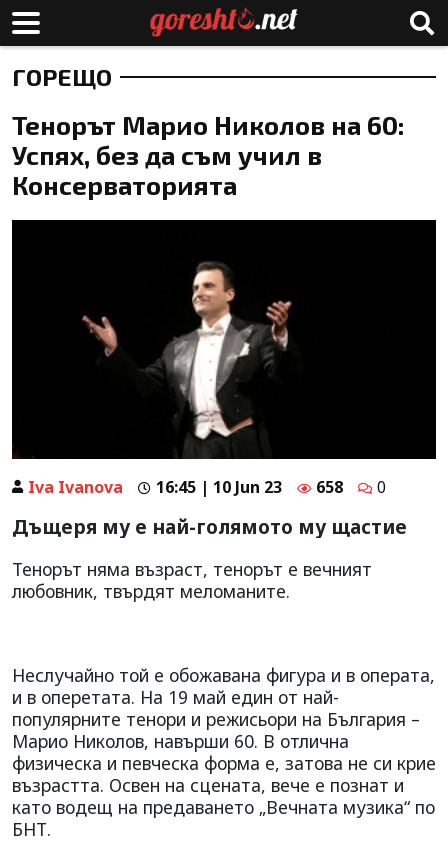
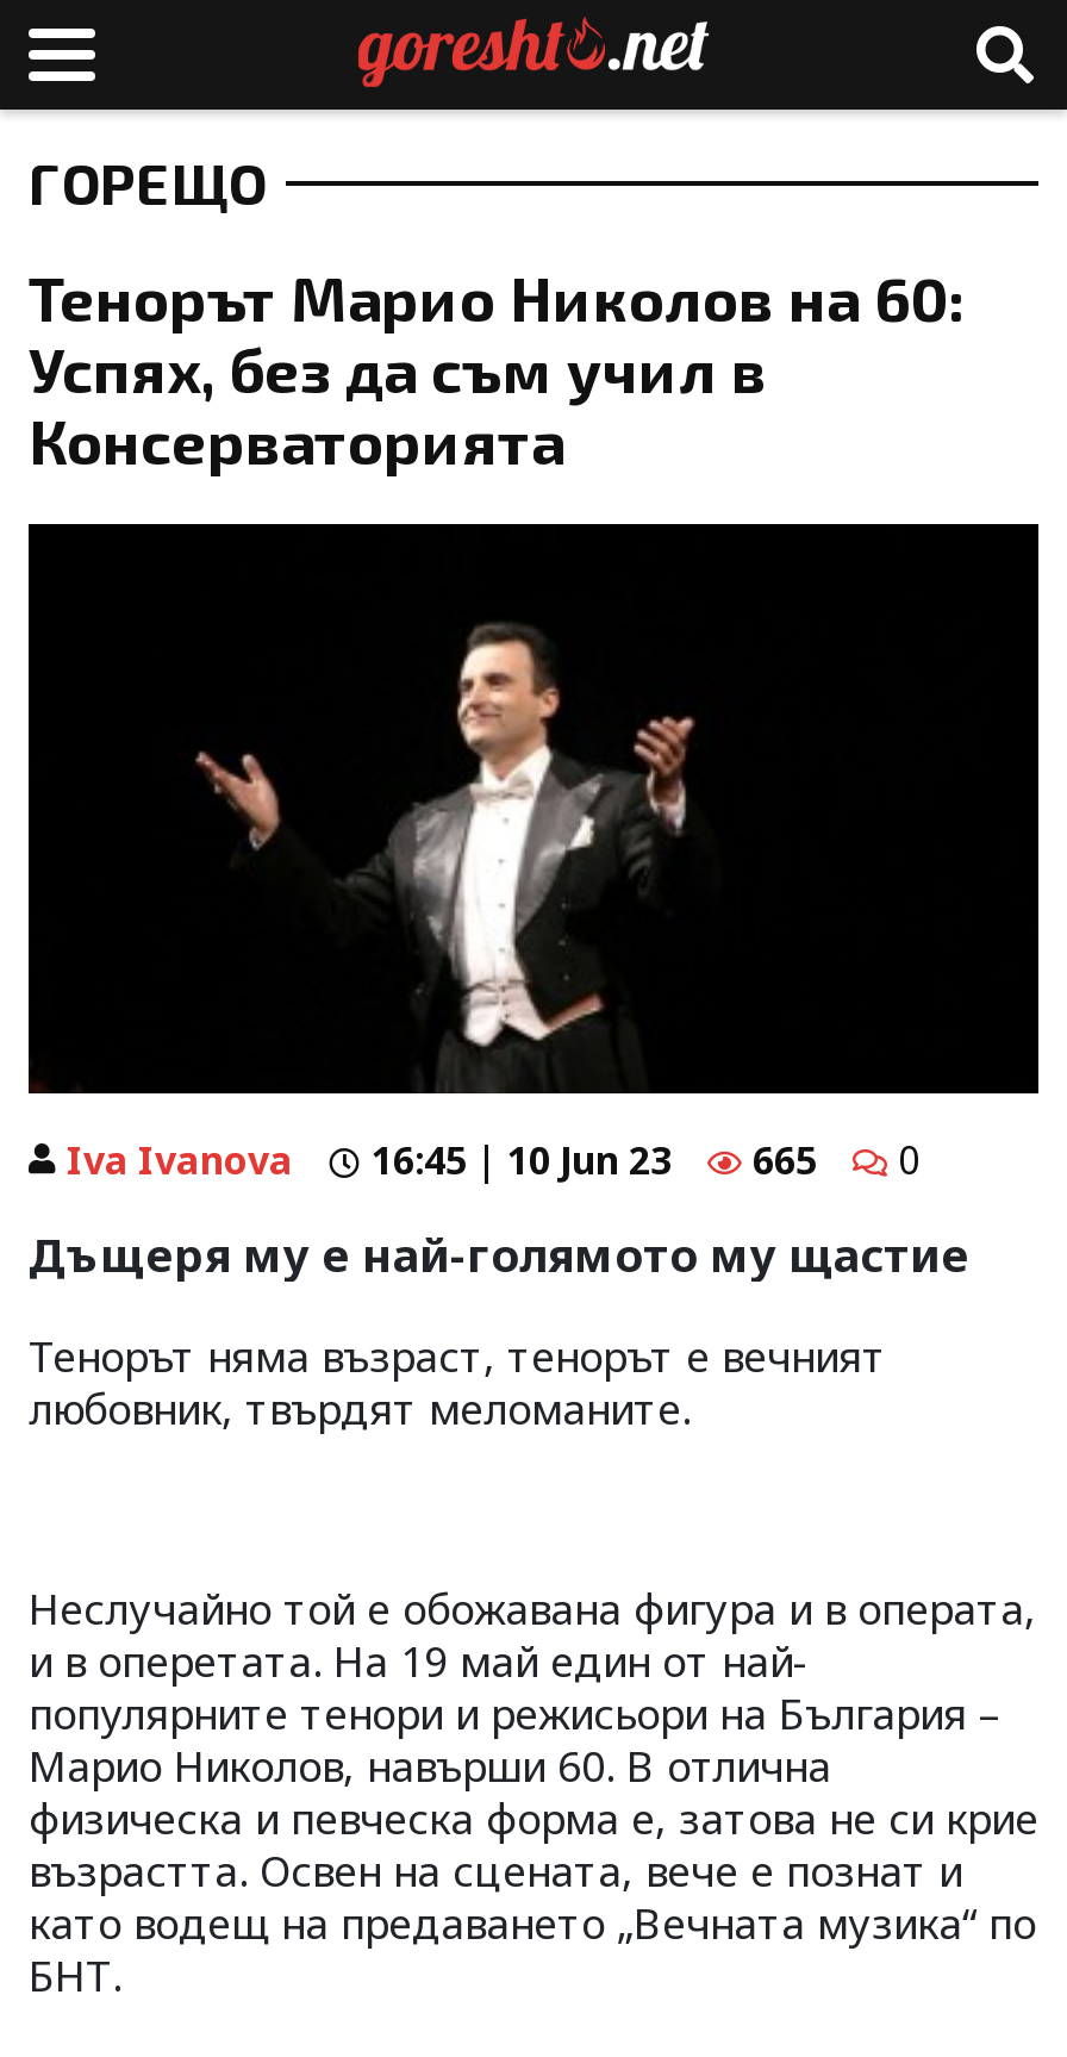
- 658
+ 665
